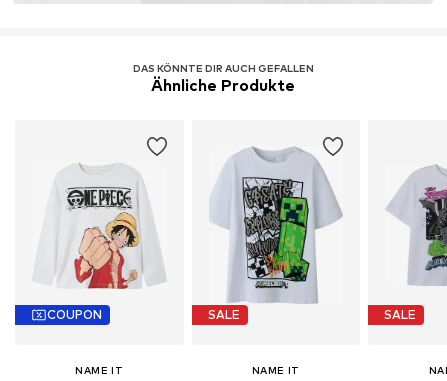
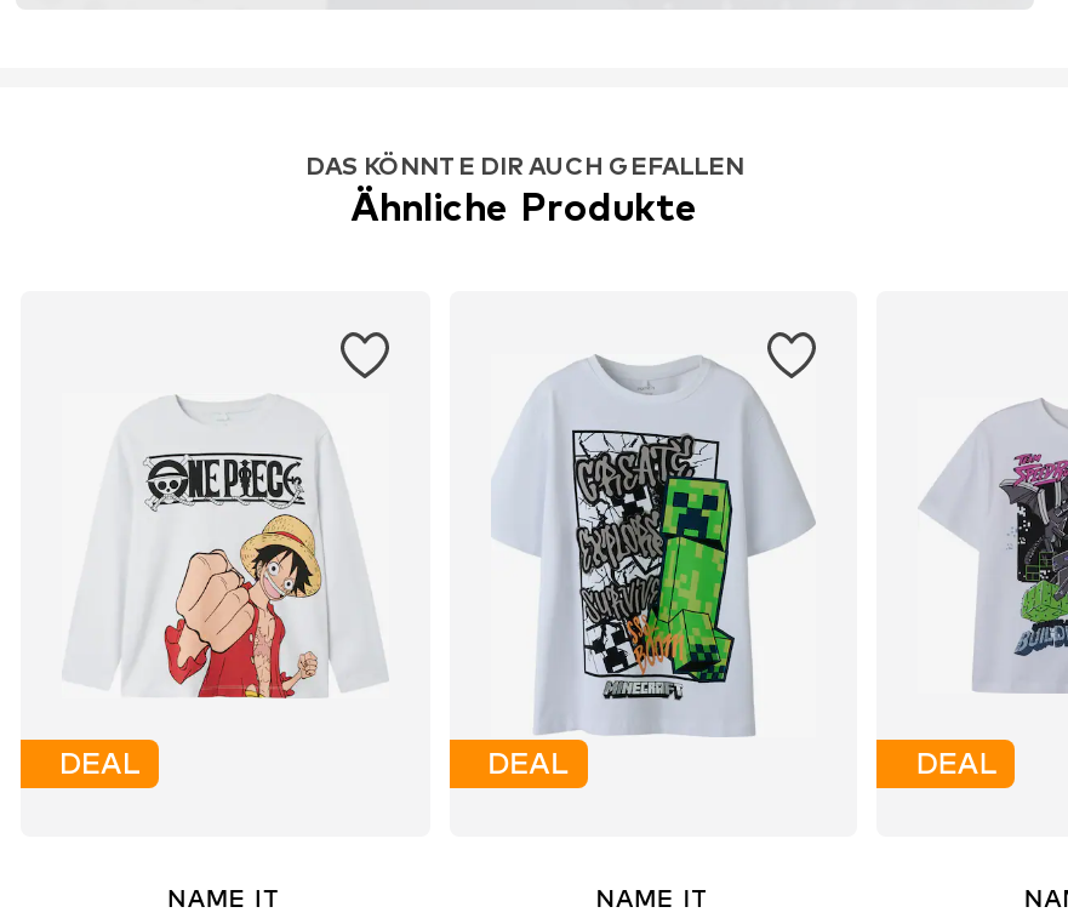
- COUPON
+ DEAL

- SALE
+ DEAL

- SALE
+ DEAL
